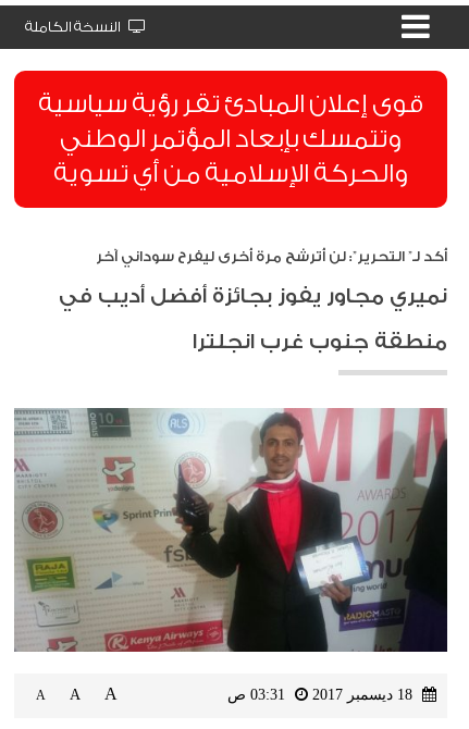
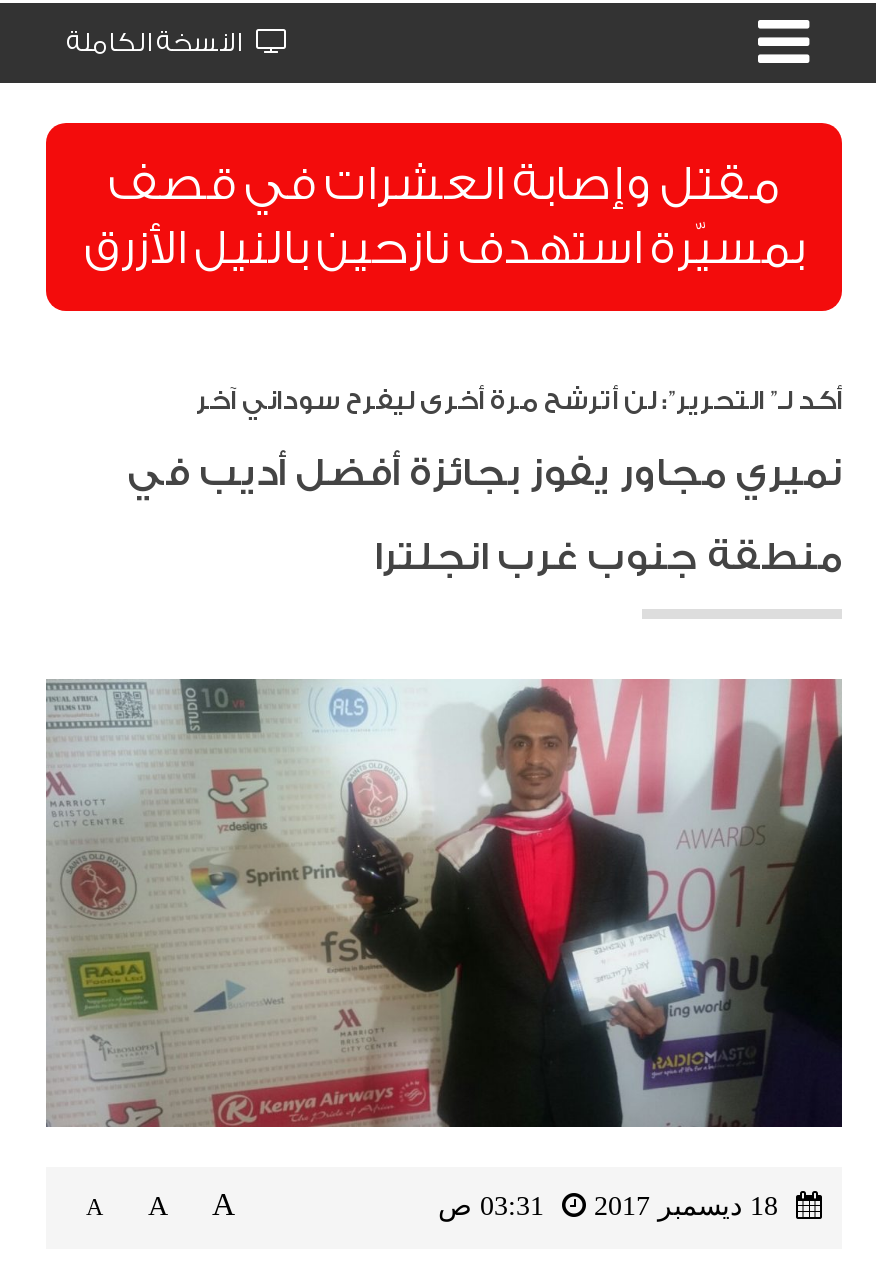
- قوى إعلان المبادئ تقر رؤية سياسية
- وتتمسك بإبعاد المؤتمر الوطني
- والحركة الإسلامية من أي تسوية
+ مقتل وإصابة العشرات في قصف
+ بمسيّرة استهدف نازحين بالنيل الأزرق
